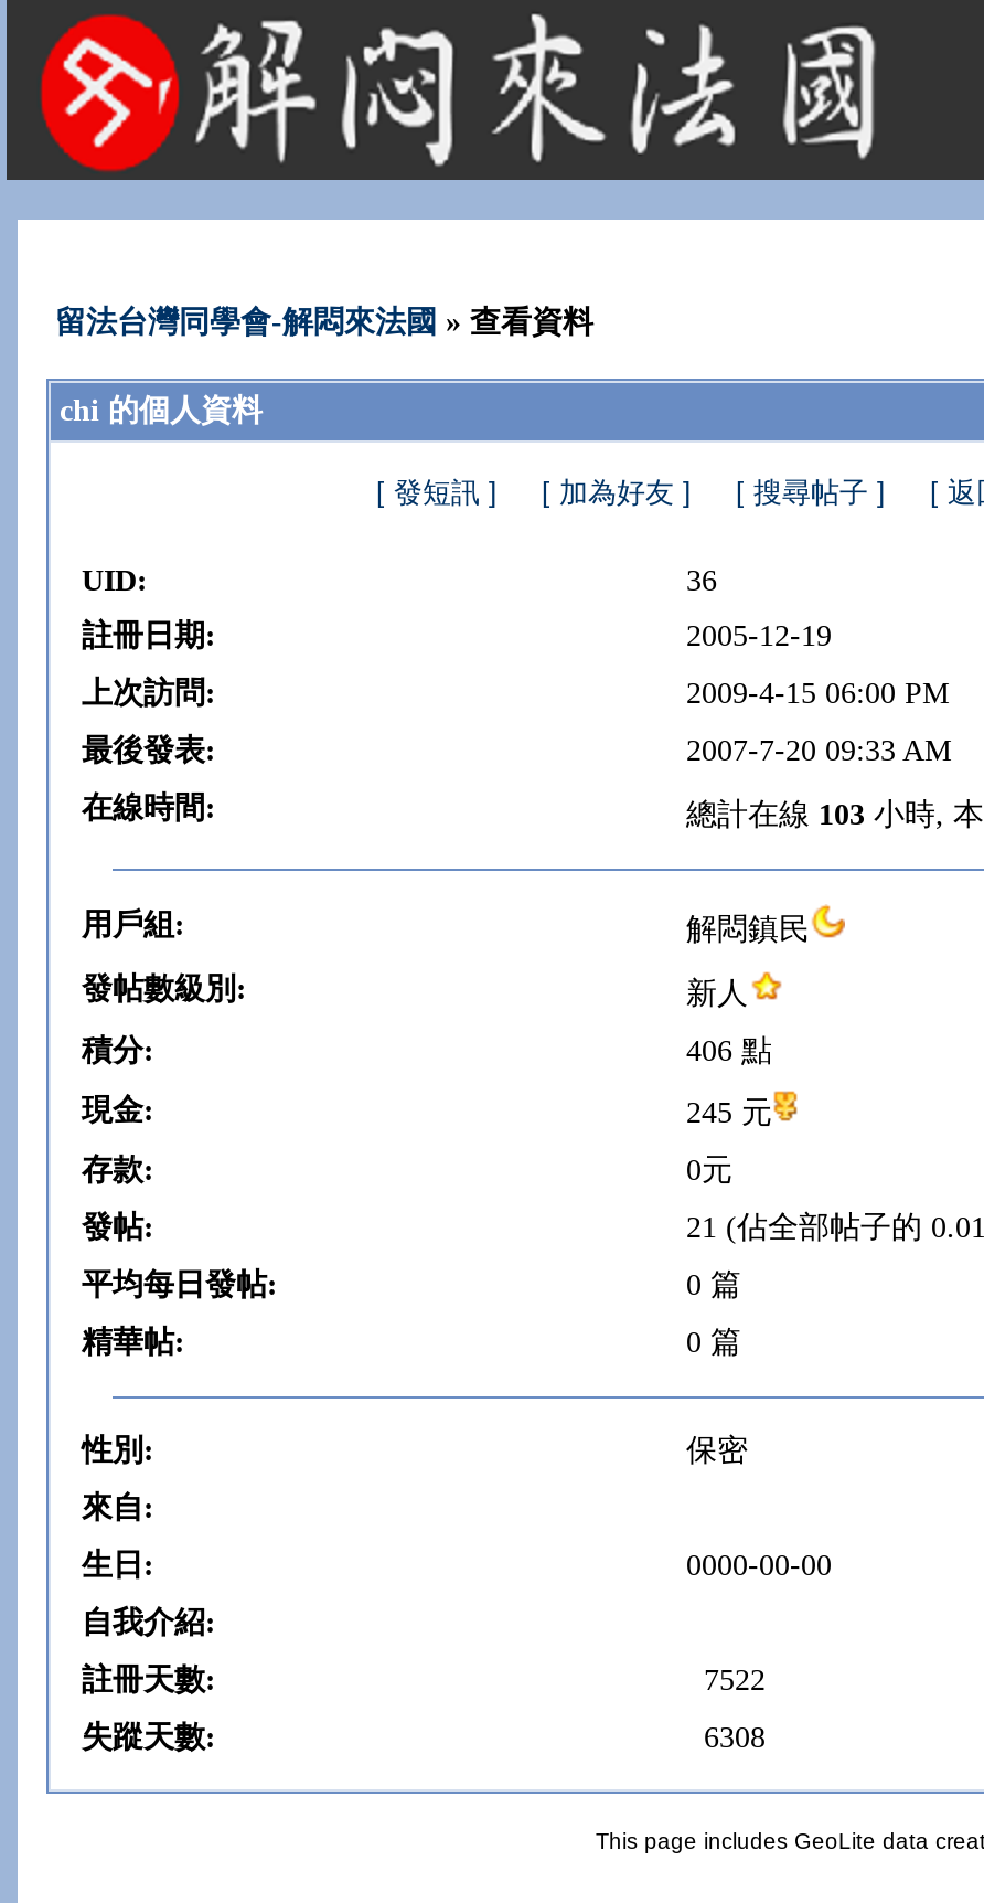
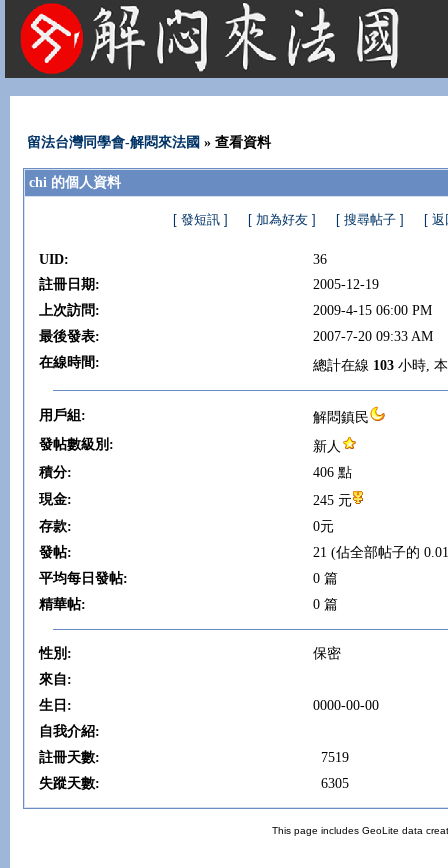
- 7522
+ 7519

- 6308
+ 6305
